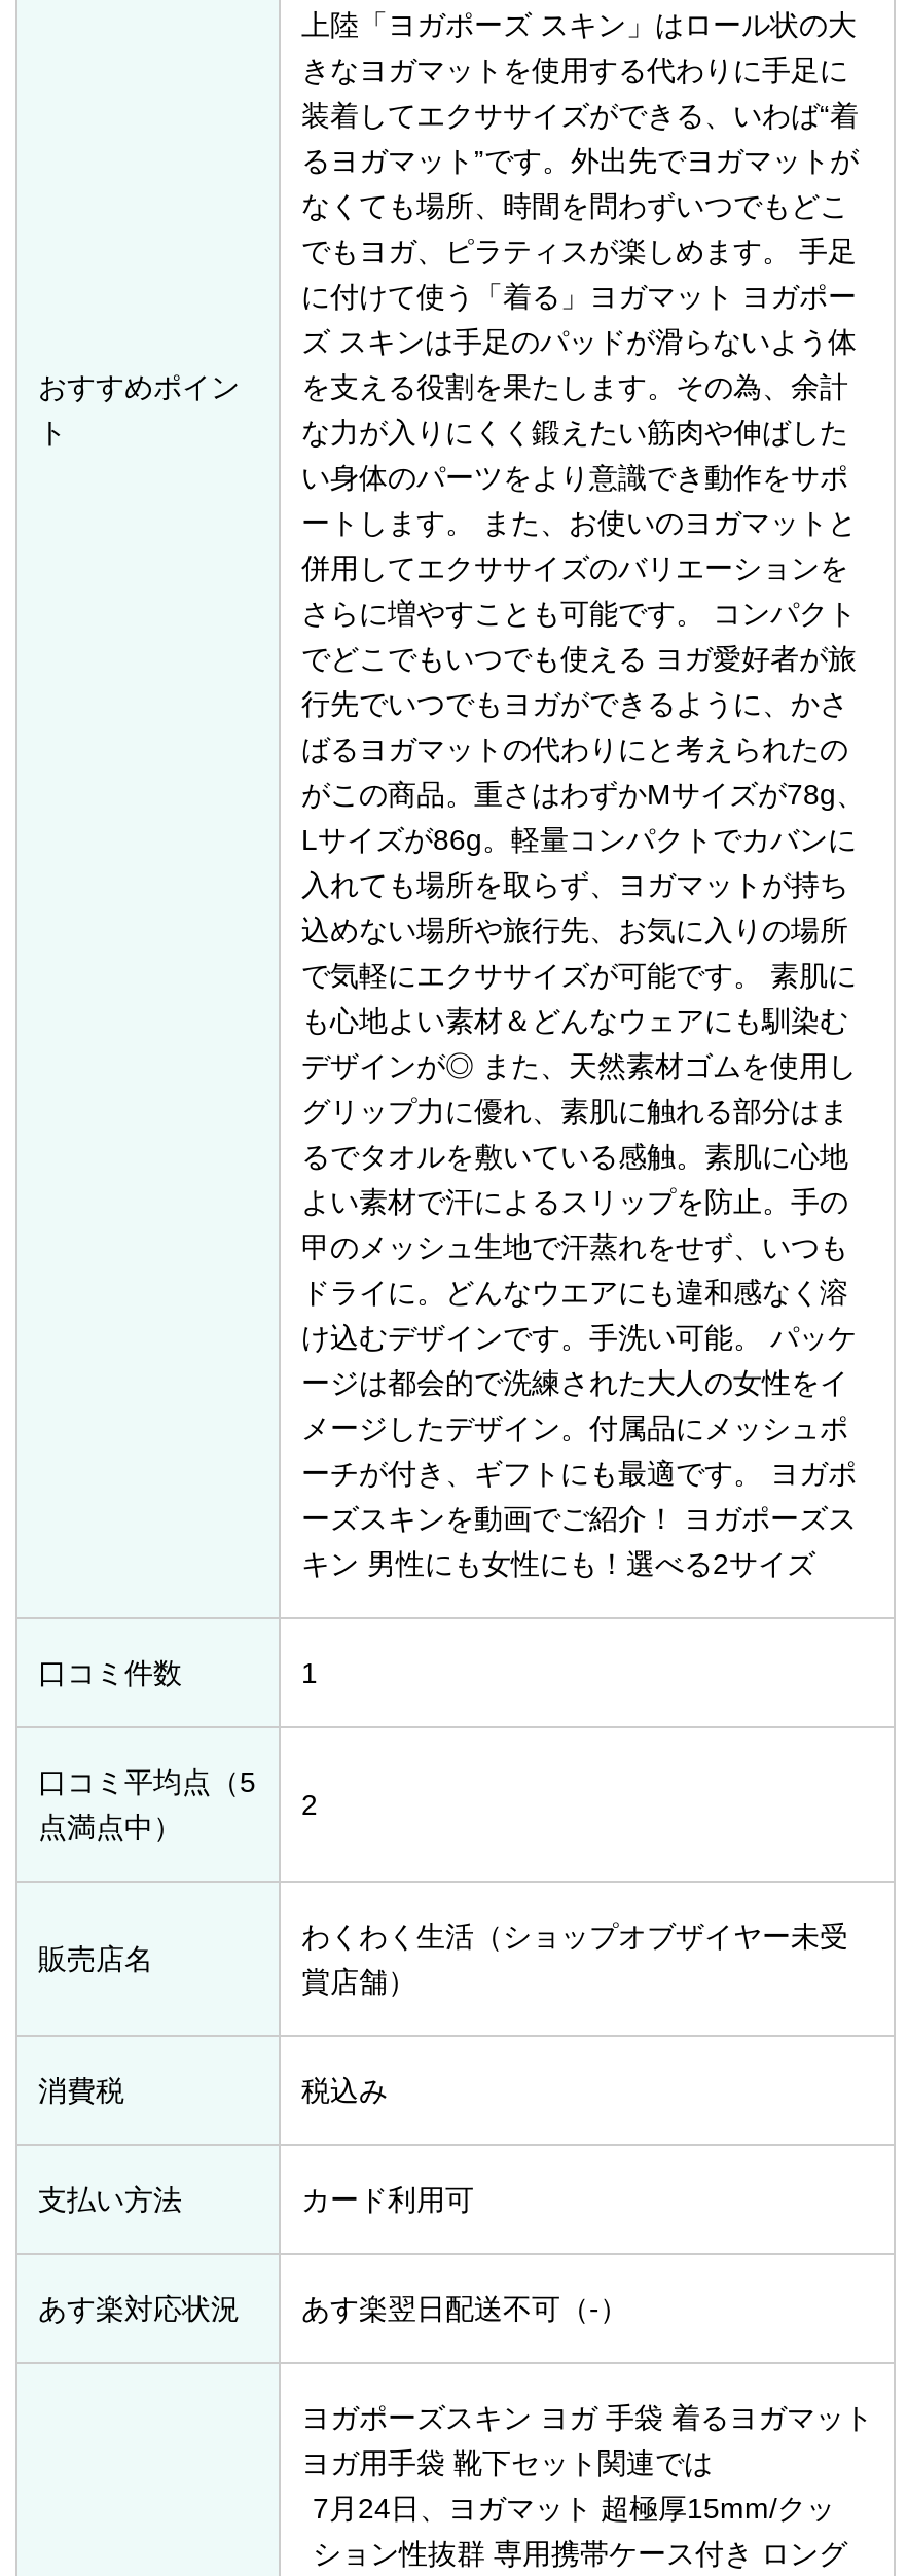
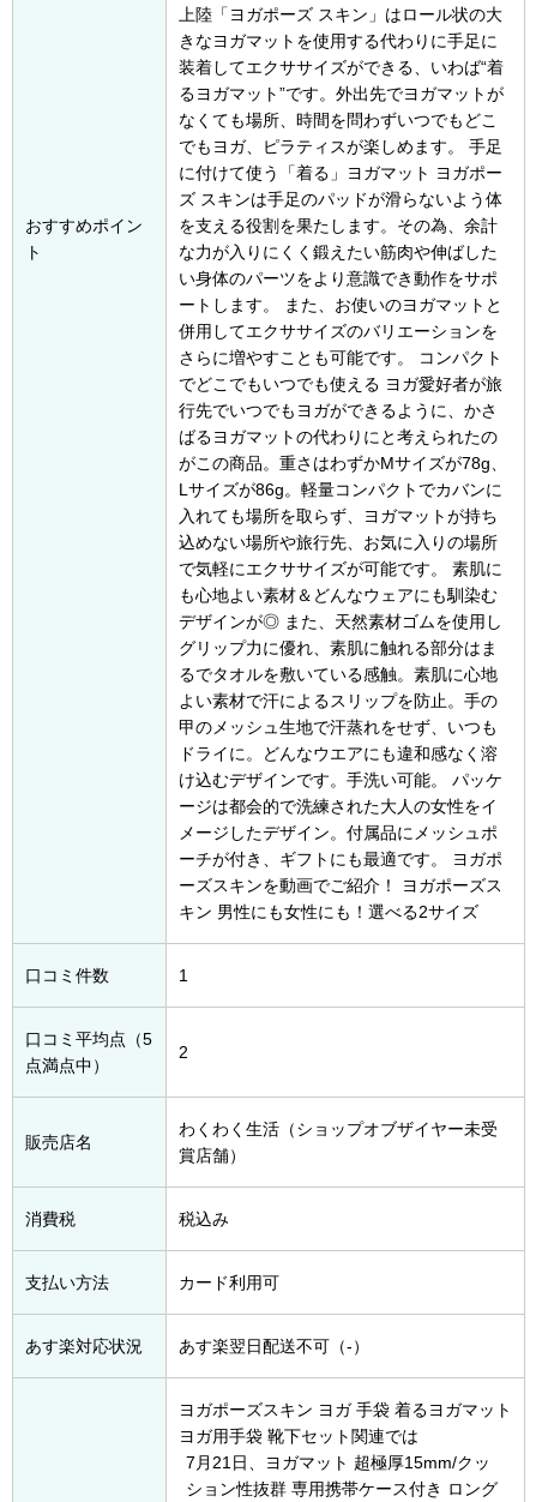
- 7月24日、ヨガマット 超極厚15mm/クッ
+ 7月21日、ヨガマット 超極厚15mm/クッ
